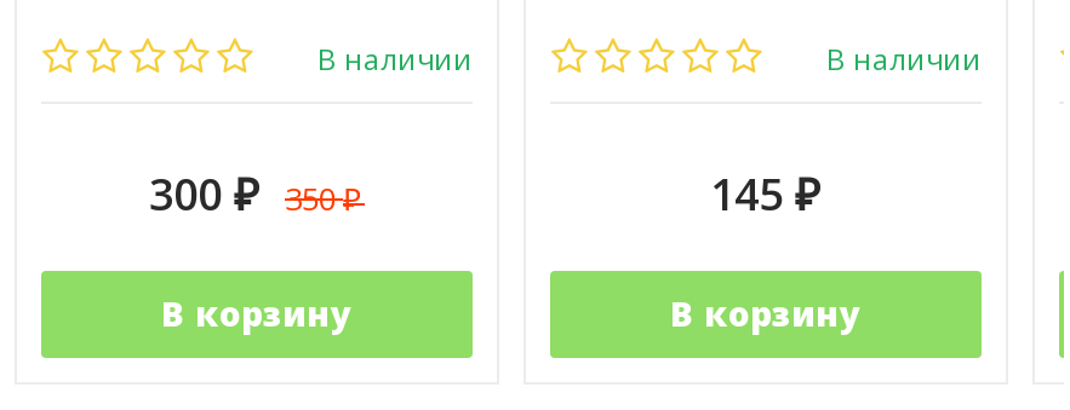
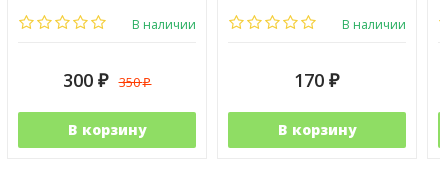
- 145 ₽
+ 170 ₽
